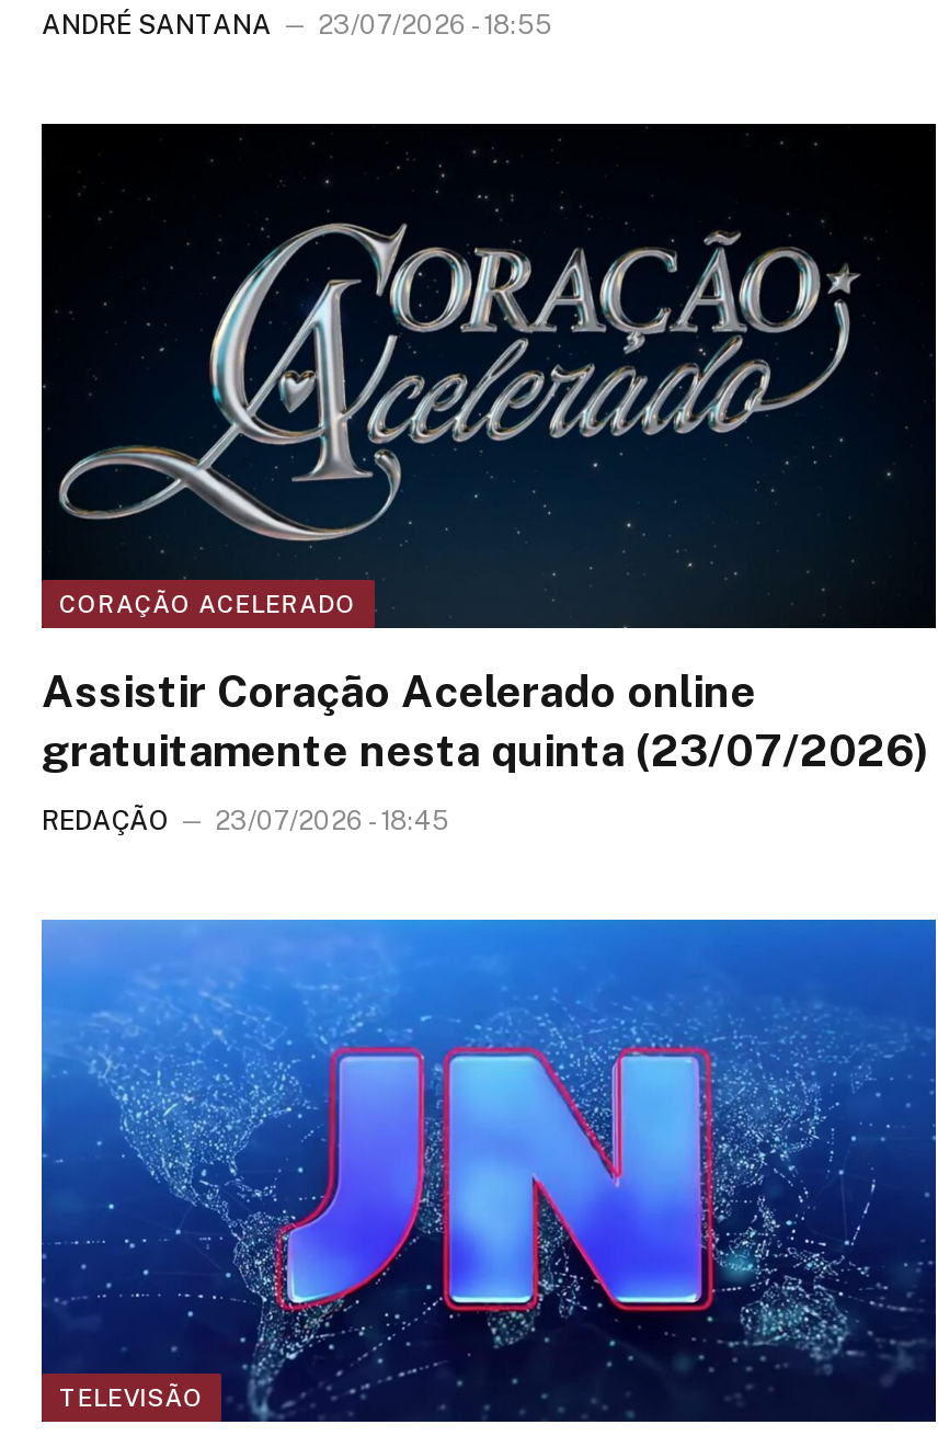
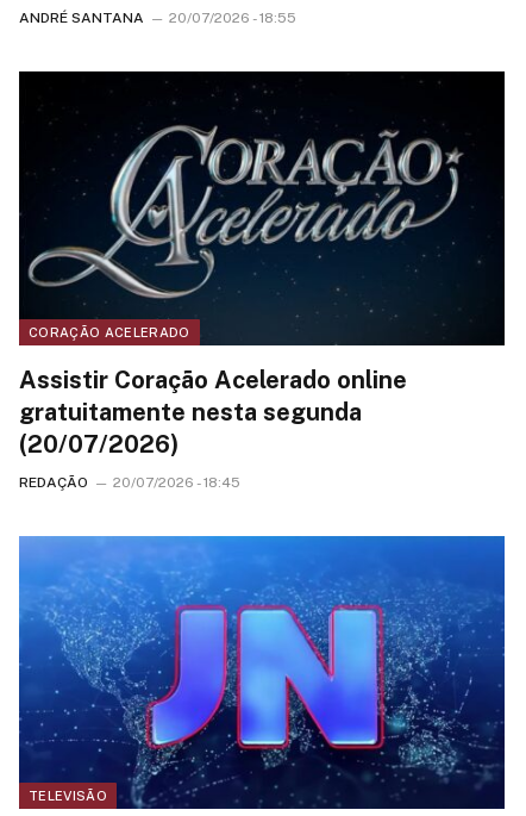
- ANDRÉ SANTANA 23/07/2026 - 18:55
+ ANDRÉ SANTANA 20/07/2026 - 18:55

- gratuitamente nesta quinta (23/07/2026)
+ gratuitamente nesta segunda
+ (20/07/2026)

- REDAÇÃO 23/07/2026 - 18:45
+ REDAÇÃO 20/07/2026 - 18:45
